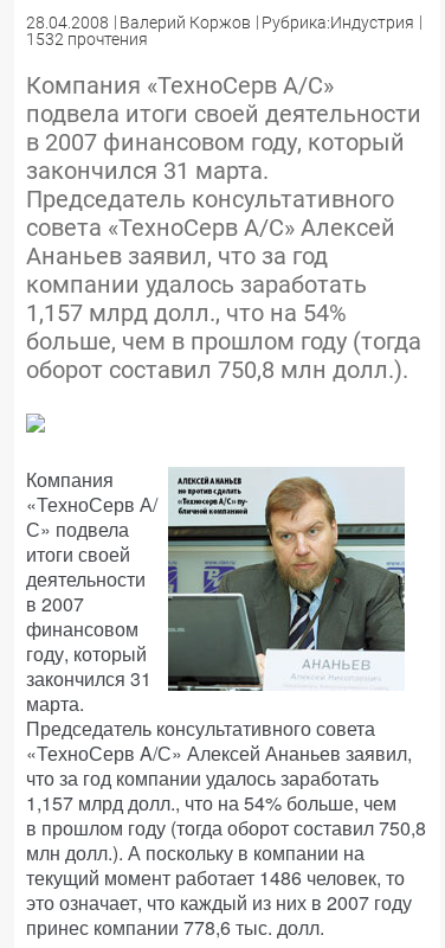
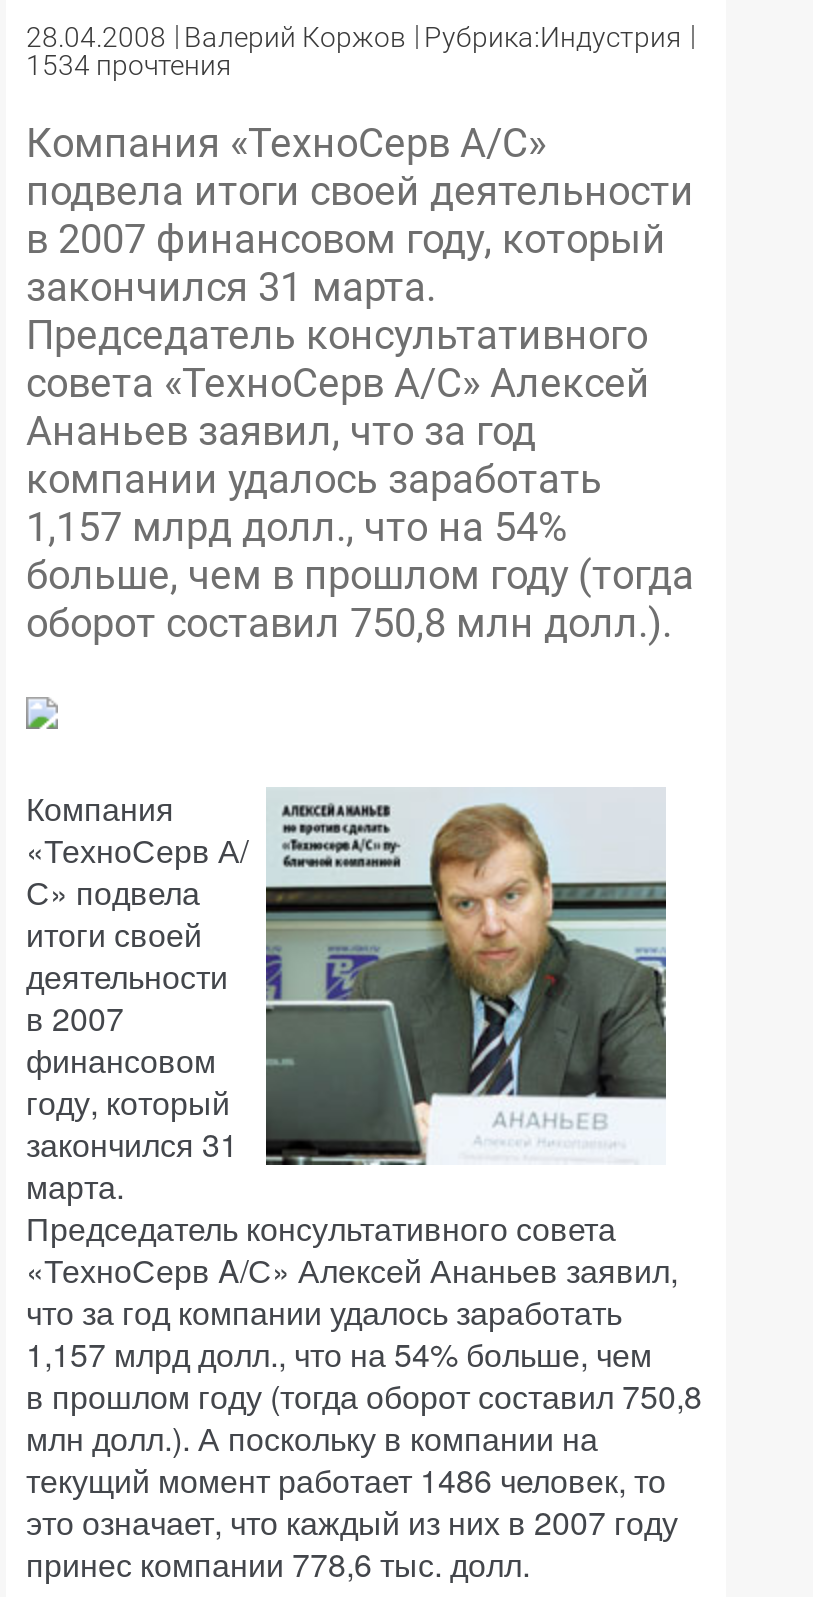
- 1532 прочтения
+ 1534 прочтения
